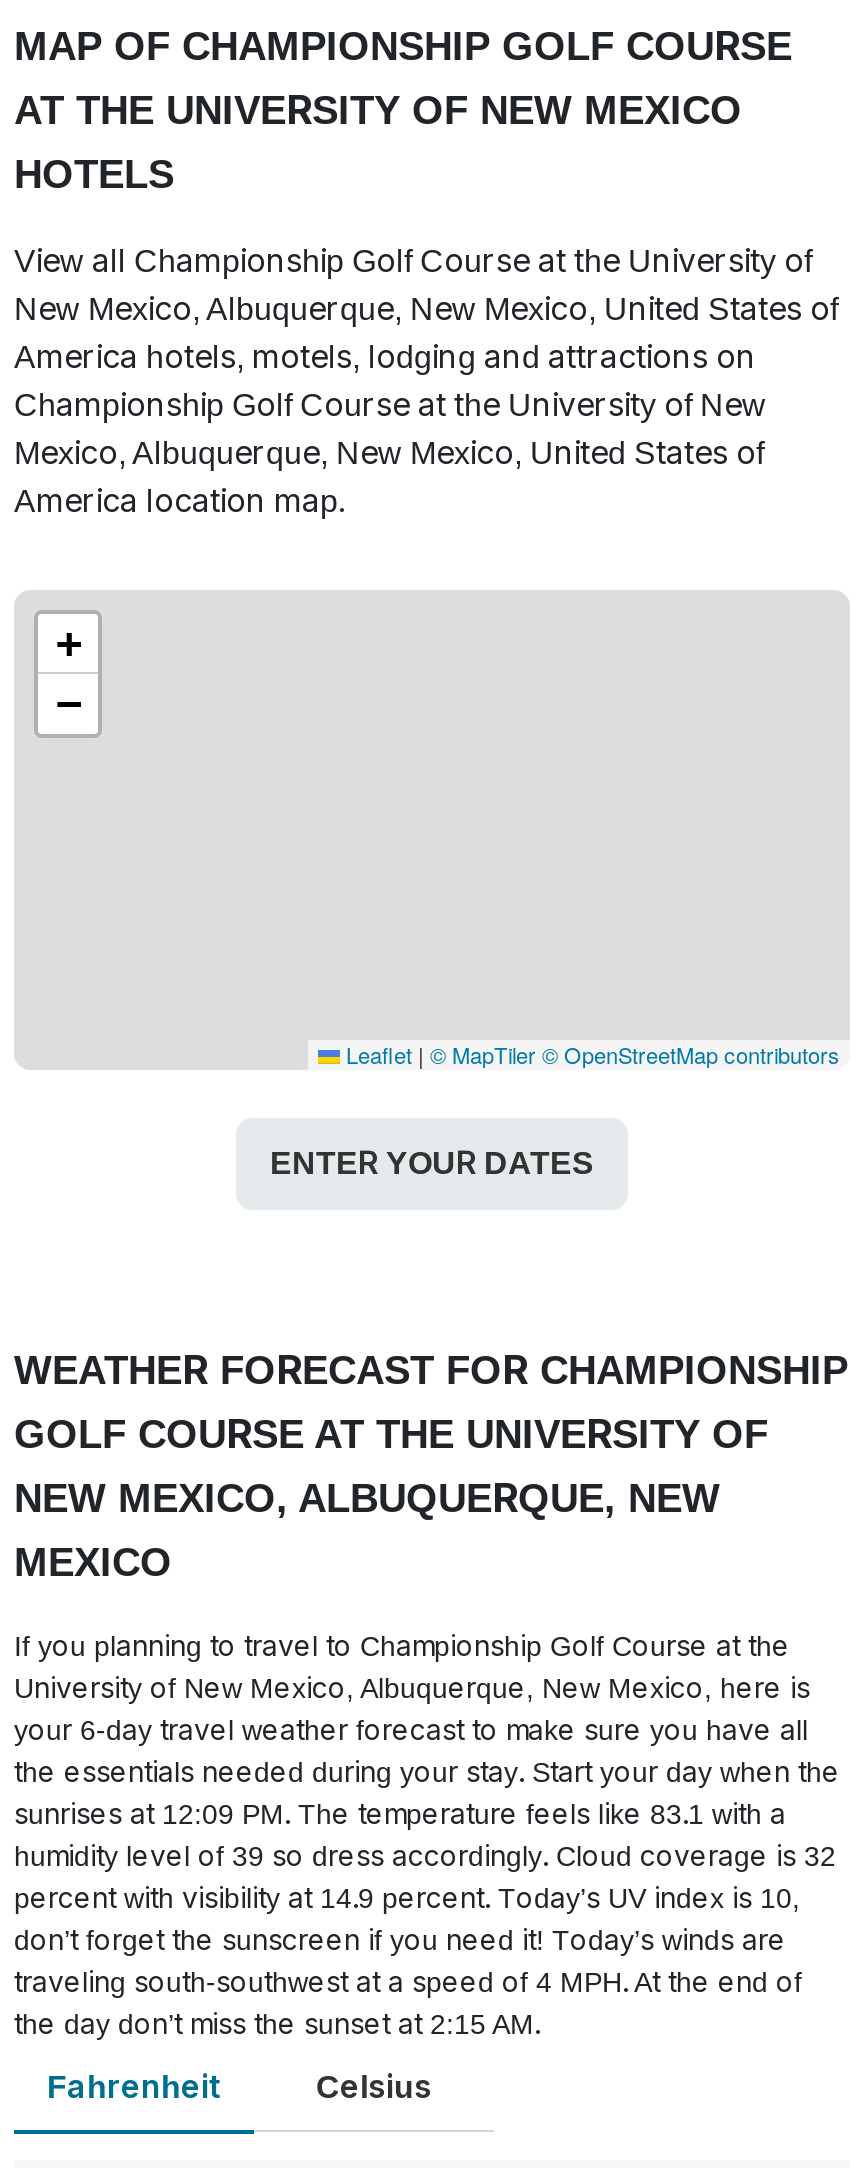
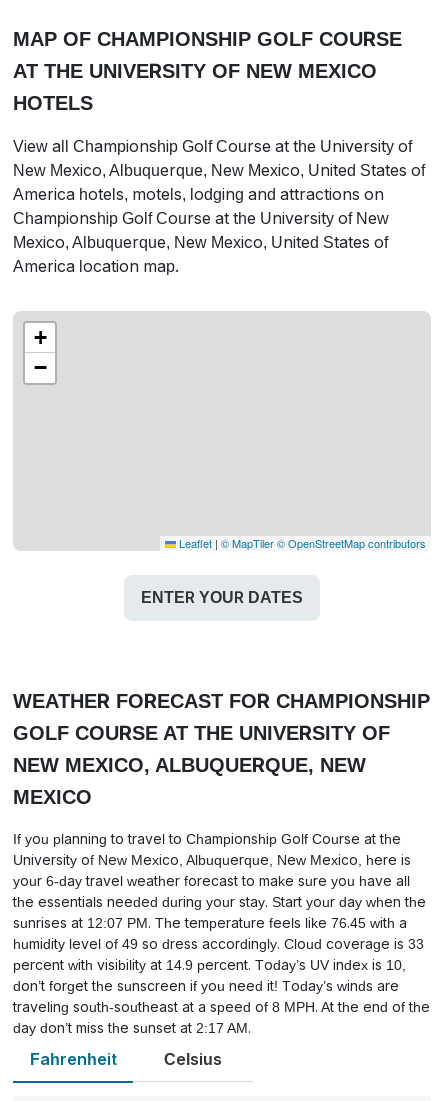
- sunrises at 12:09 PM. The temperature feels like 83.1 with a
+ sunrises at 12:07 PM. The temperature feels like 76.45 with a

- humidity level of 39 so dress accordingly. Cloud coverage is 32
+ humidity level of 49 so dress accordingly. Cloud coverage is 33

- traveling south-southwest at a speed of 4 MPH. At the end of
- the day don’t miss the sunset at 2:15 AM.
+ traveling south-southeast at a speed of 8 MPH. At the end of the
+ day don’t miss the sunset at 2:17 AM.
